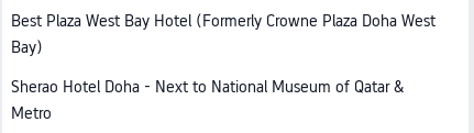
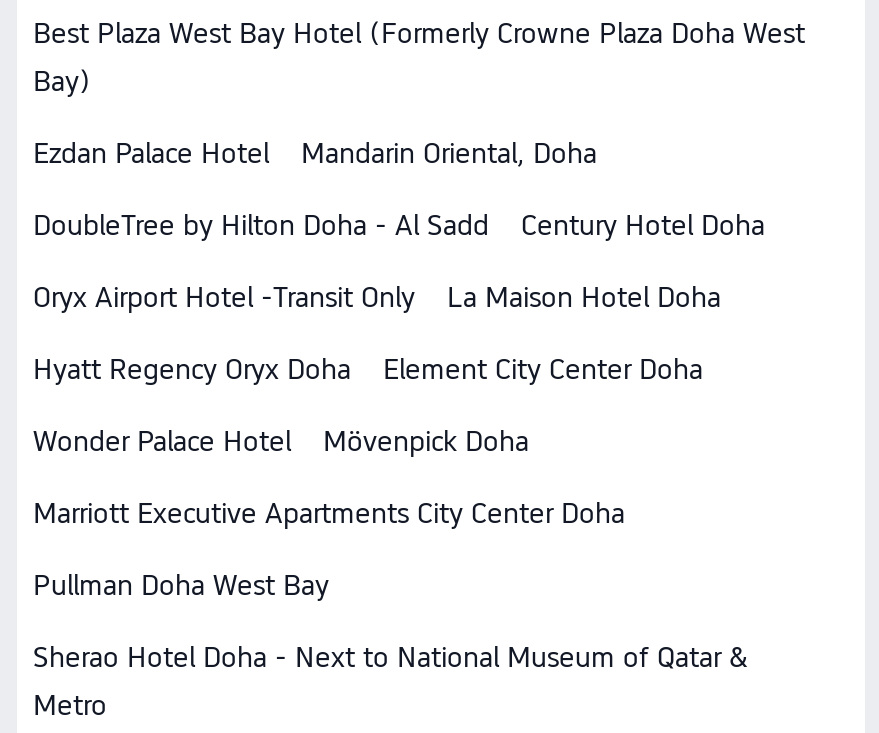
+ Ezdan Palace Hotel
+ Mandarin Oriental, Doha
+ DoubleTree by Hilton Doha - Al Sadd
+ Century Hotel Doha
+ Oryx Airport Hotel -Transit Only
+ La Maison Hotel Doha
+ Hyatt Regency Oryx Doha
+ Element City Center Doha
+ Wonder Palace Hotel
+ Mövenpick Doha
+ Marriott Executive Apartments City Center Doha
+ Pullman Doha West Bay
